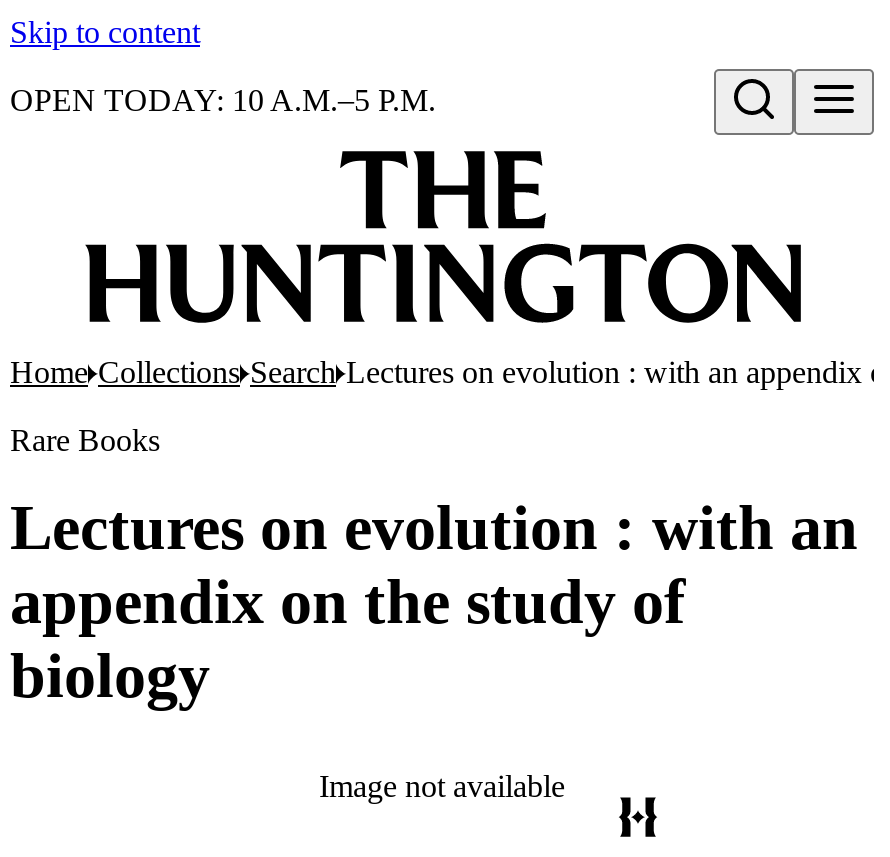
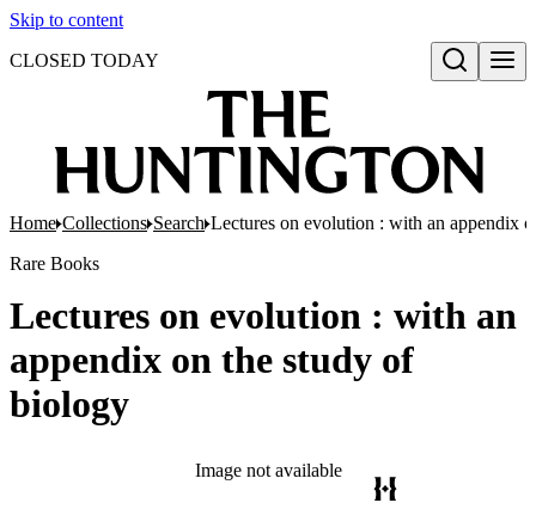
- OPEN TODAY: 10 A.M.–5 P.M.
+ CLOSED TODAY
